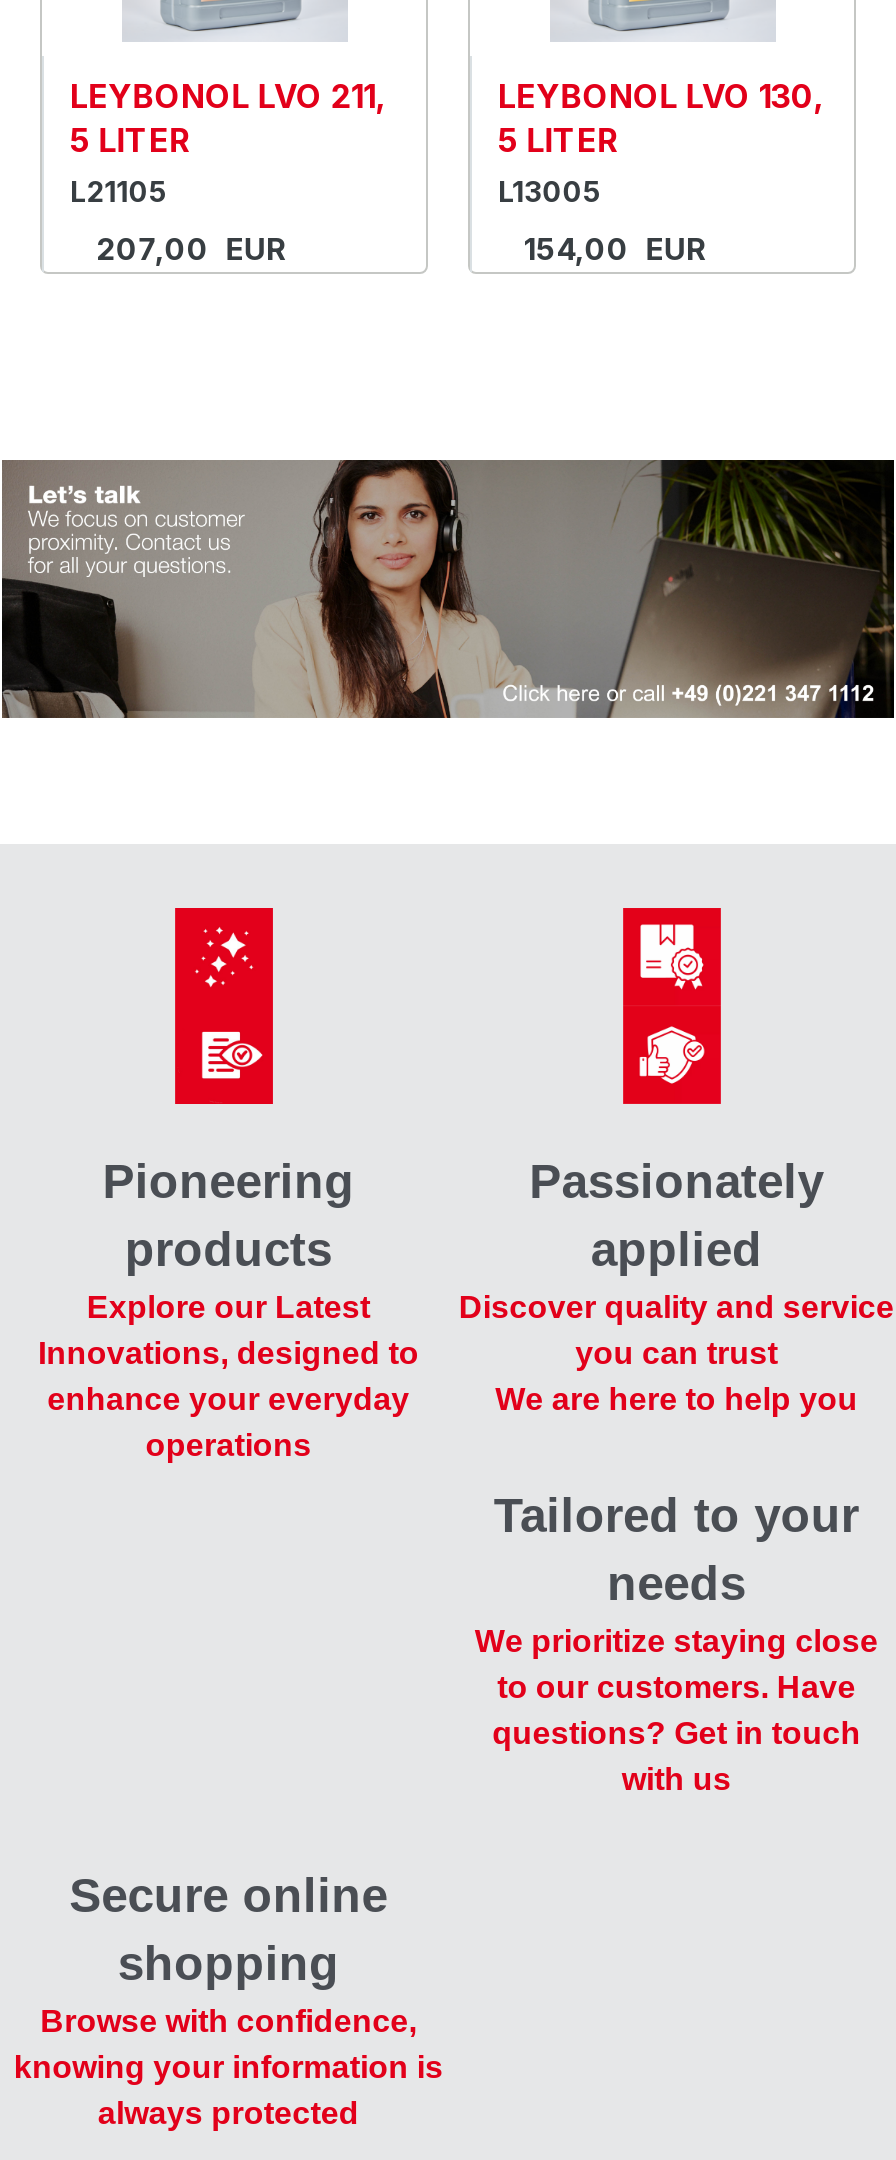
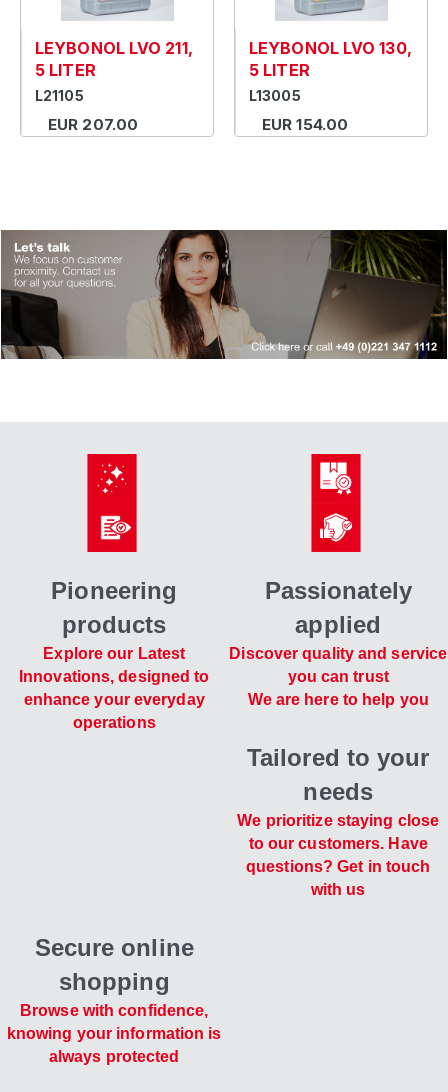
- 207,00 EUR
+ EUR 207.00

- 154,00 EUR
+ EUR 154.00
